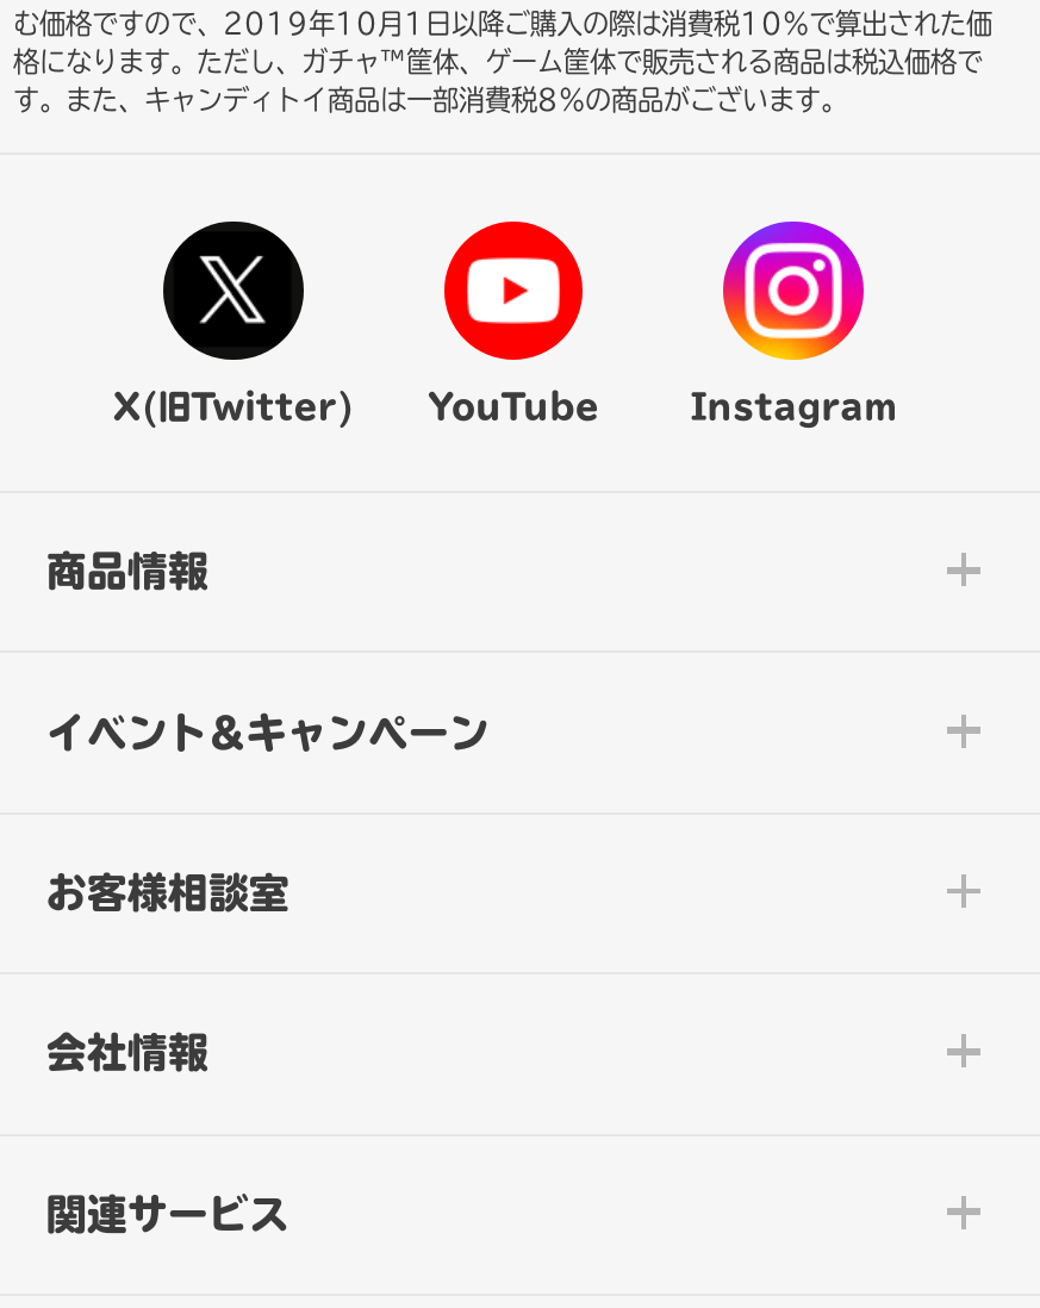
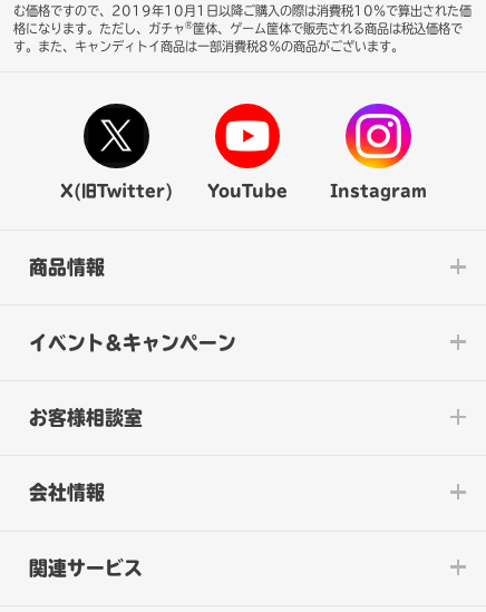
- 格になります。ただし、ガチャ™筐体、ゲーム筐体で販売される商品は税込価格で
+ 格になります。ただし、ガチャ®筐体、ゲーム筐体で販売される商品は税込価格で
